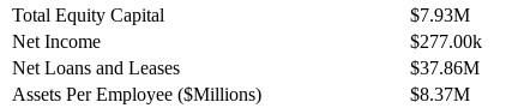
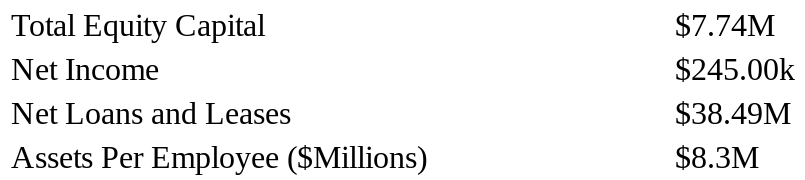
- $7.93M
+ $7.74M

- $277.00k
+ $245.00k

- $37.86M
+ $38.49M

- $8.37M
+ $8.3M
